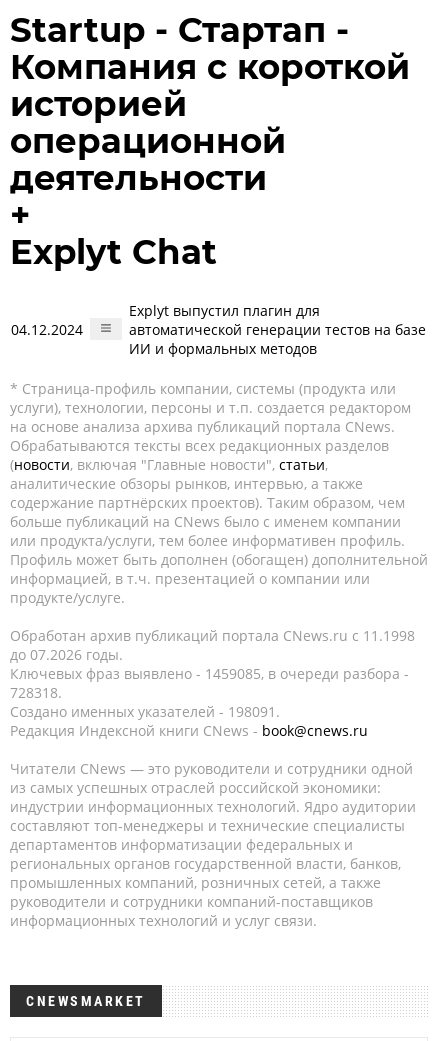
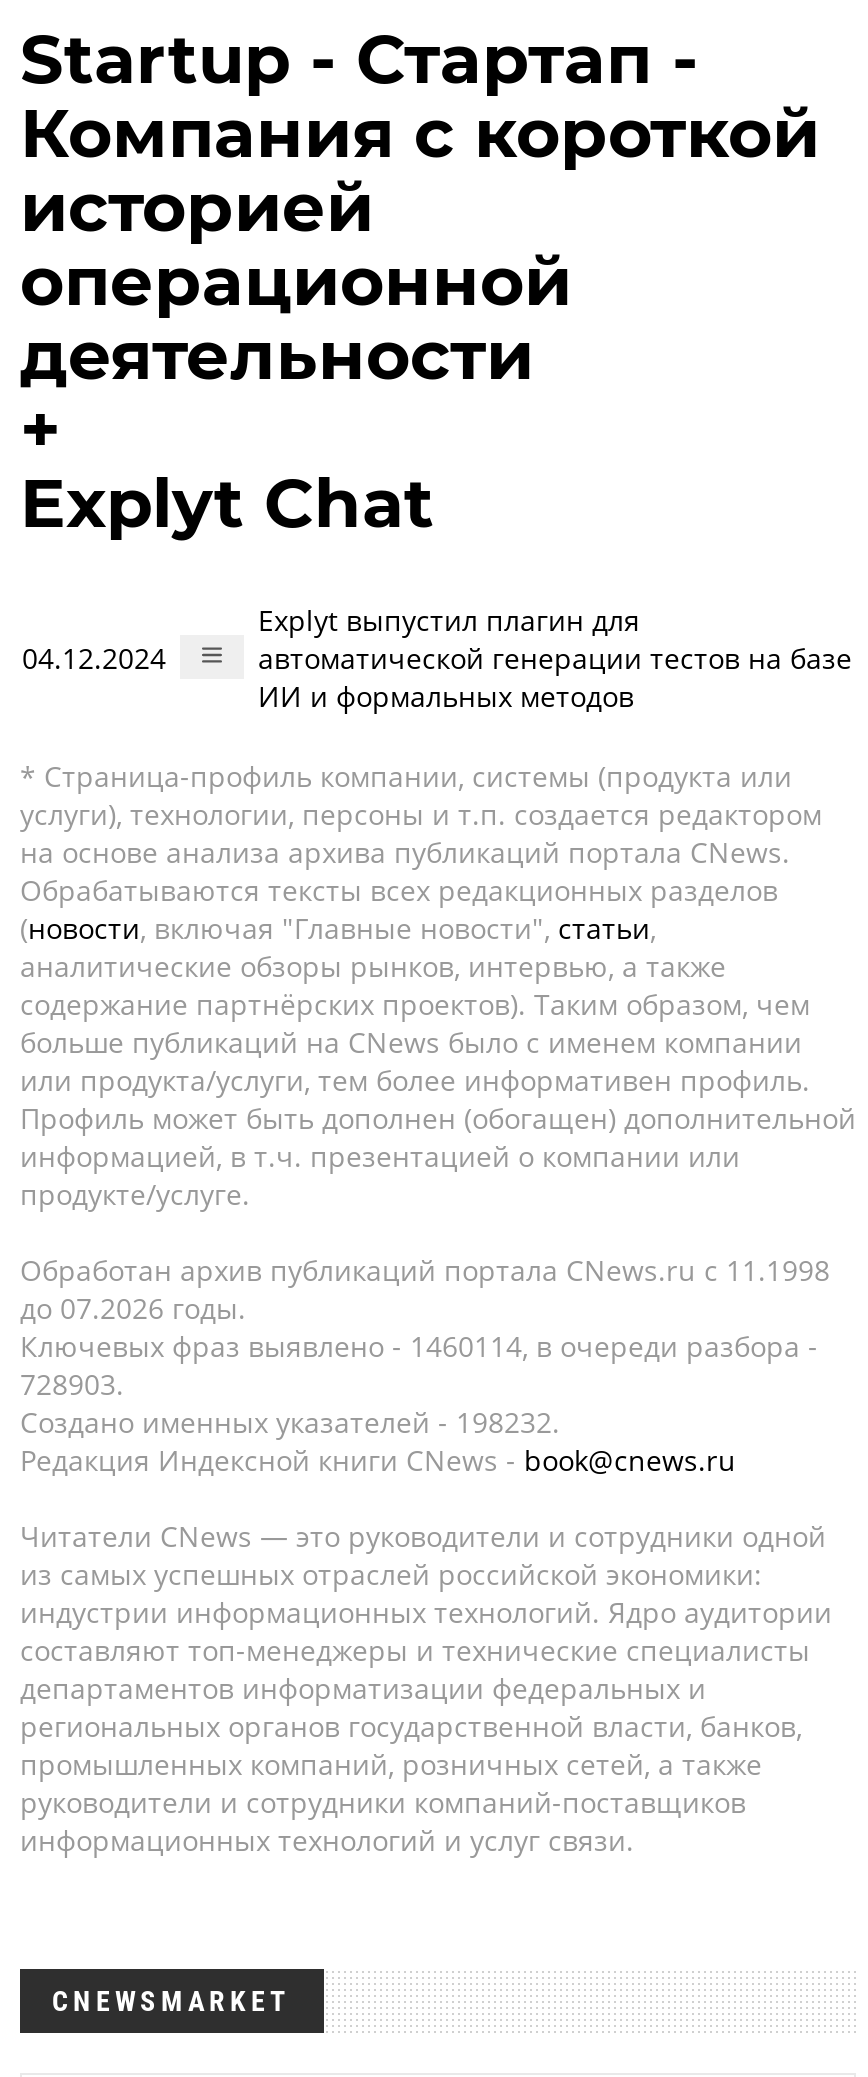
- Ключевых фраз выявлено - 1459085, в очереди разбора -
+ Ключевых фраз выявлено - 1460114, в очереди разбора -

- 728318.
+ 728903.

- Создано именных указателей - 198091.
+ Создано именных указателей - 198232.
